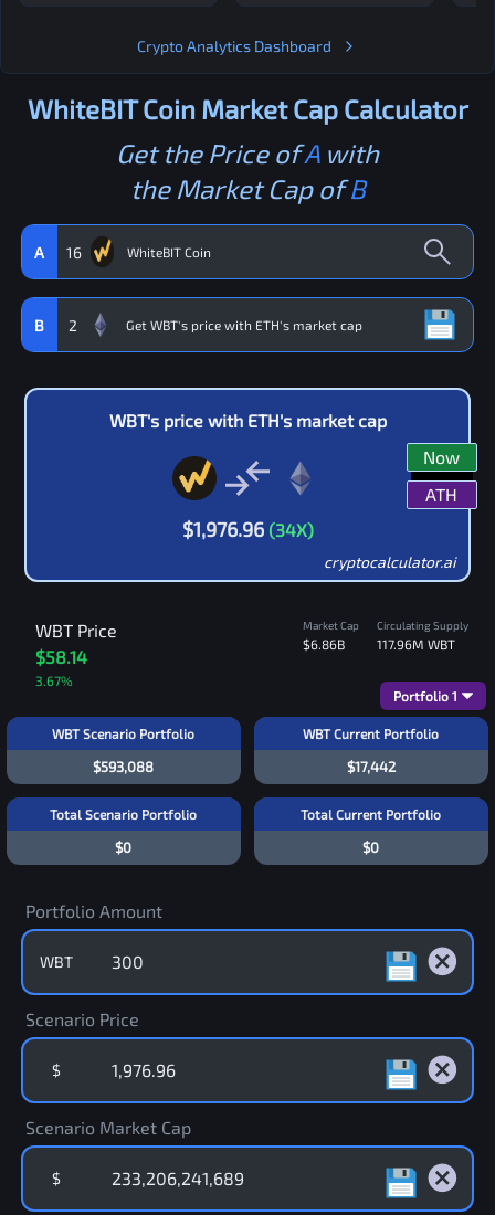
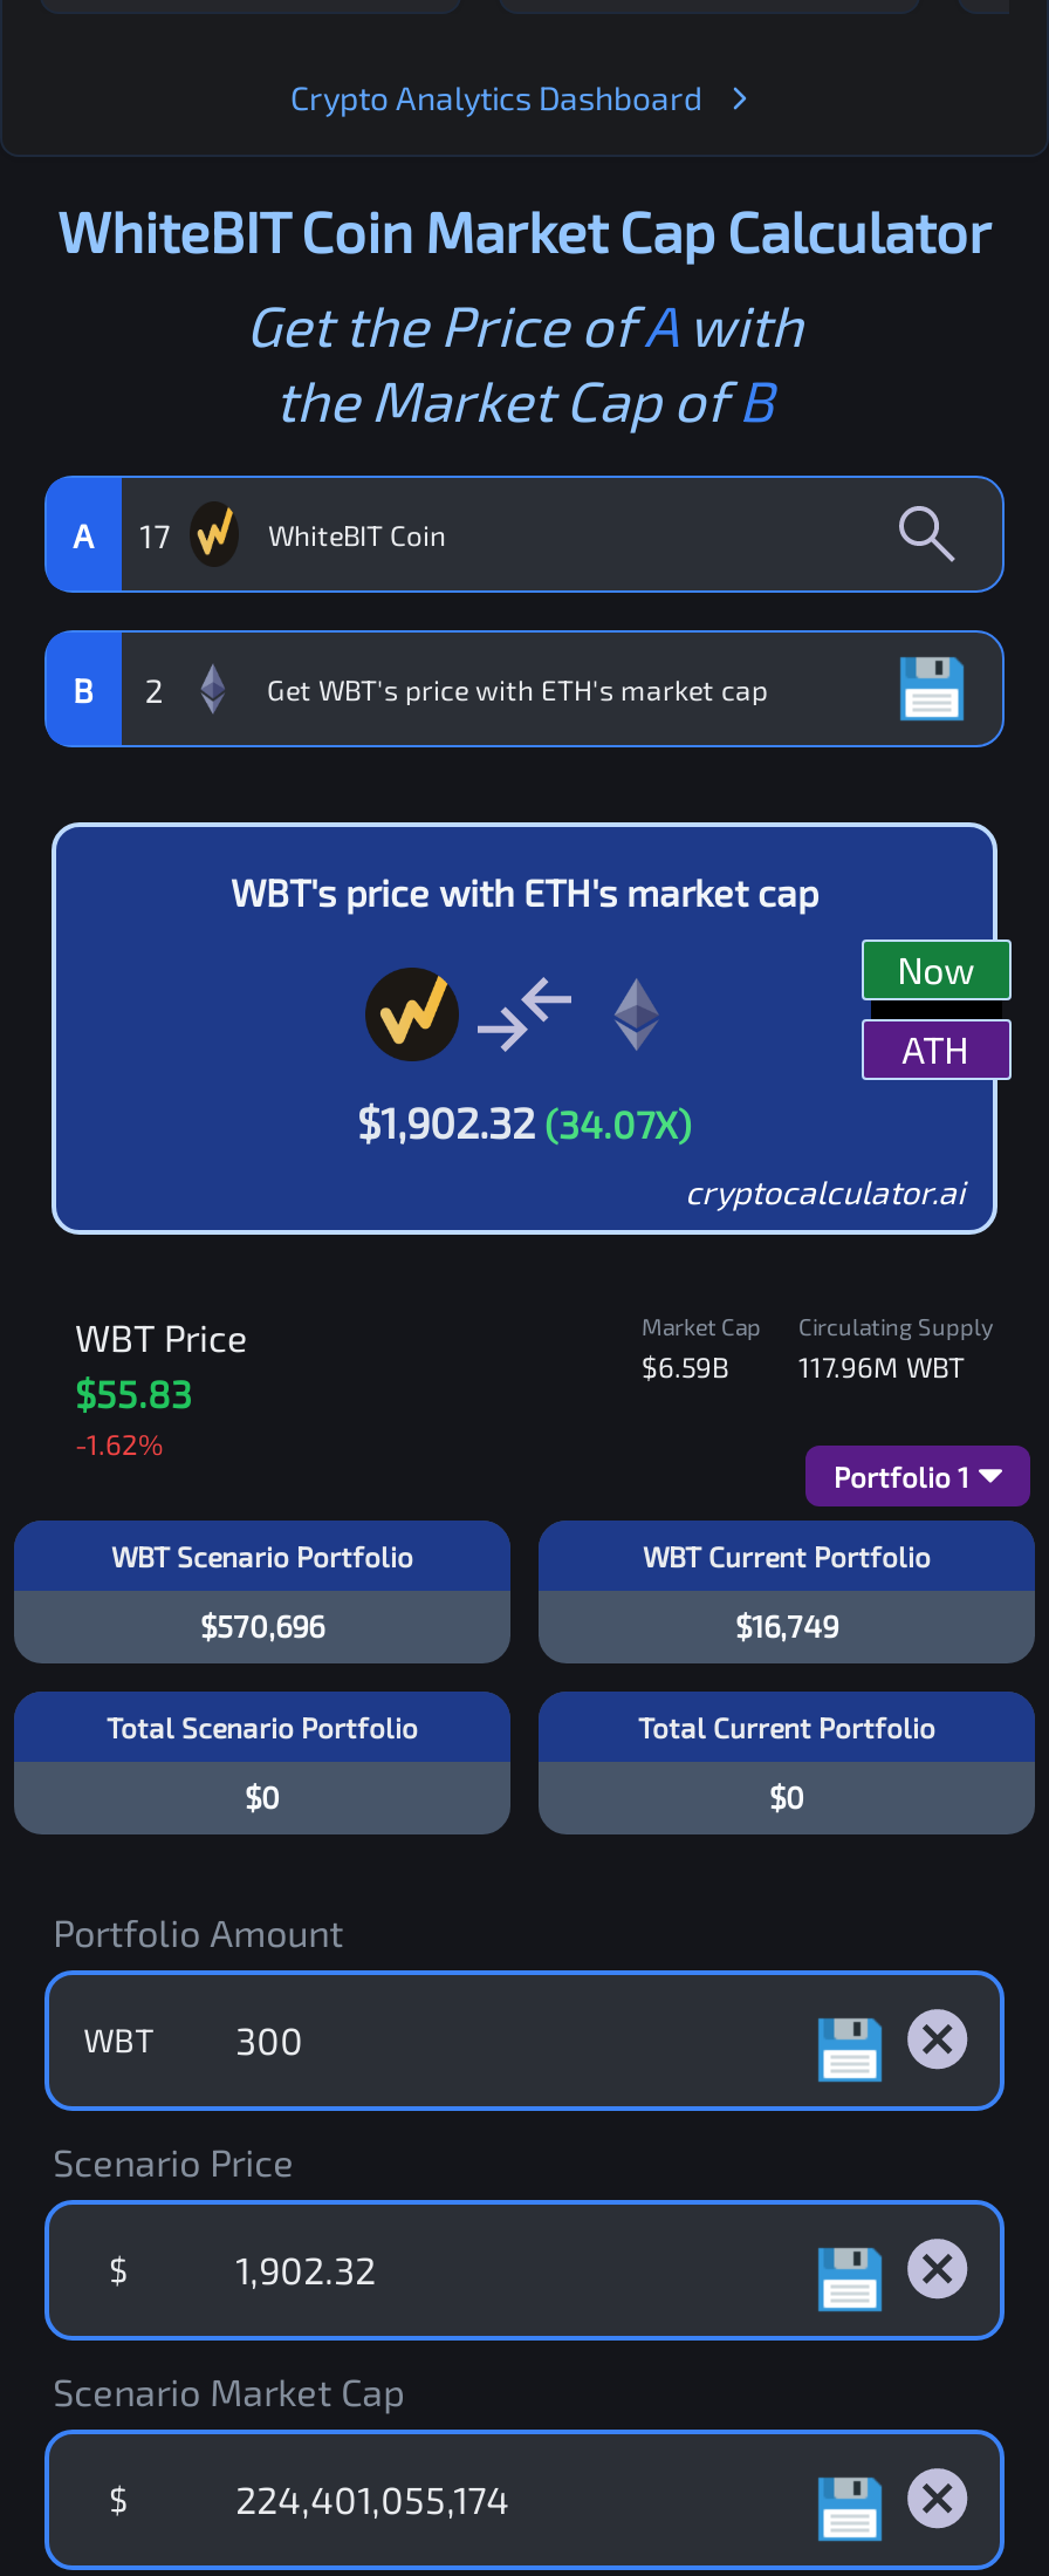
- A 16
+ A 17

- $1,976.96 (34X)
+ $1,902.32 (34.07X)

- $6.86B
+ $6.59B

- $58.14
+ $55.83

- 3.67%
+ -1.62%

- $593,088
+ $570,696

- $17,442
+ $16,749
